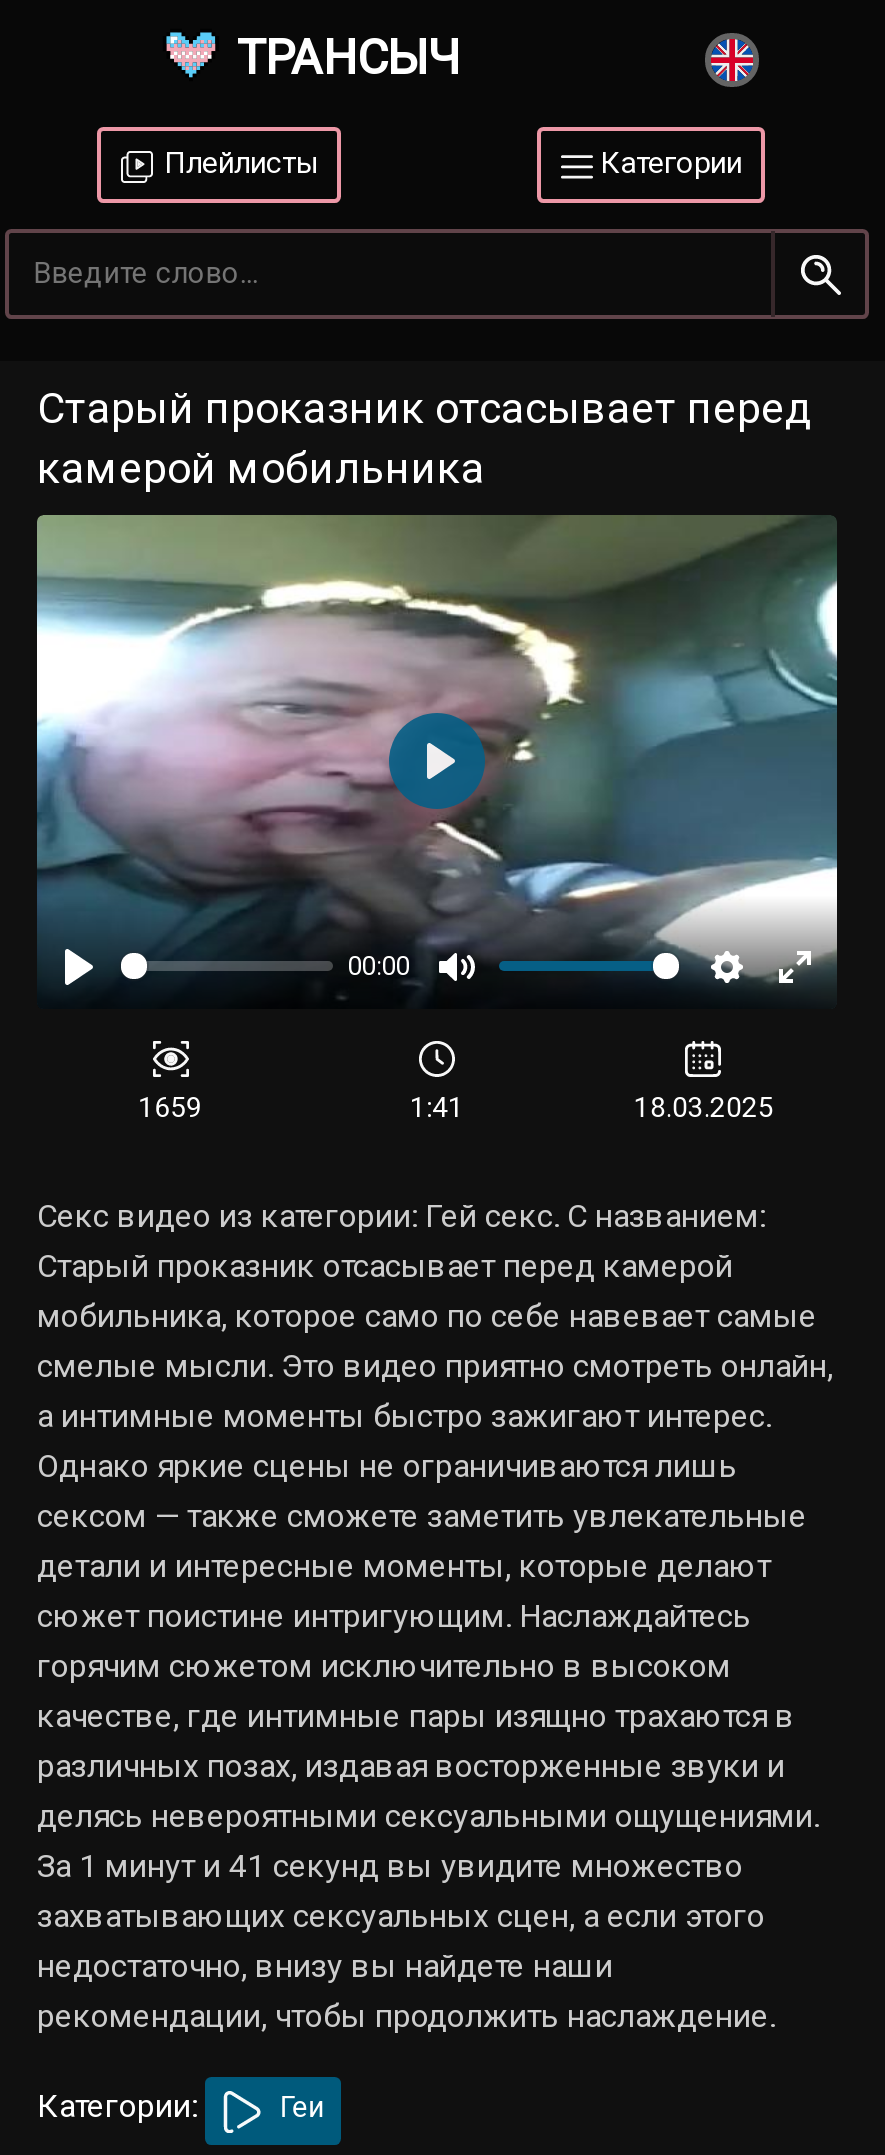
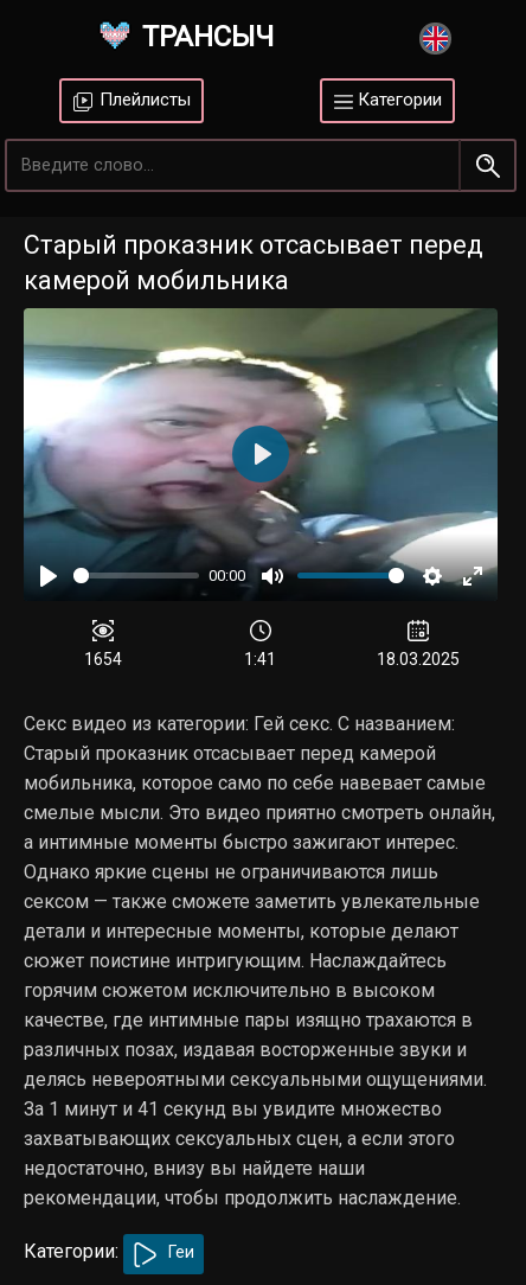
- 1659
+ 1654
